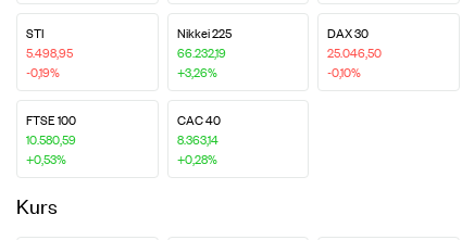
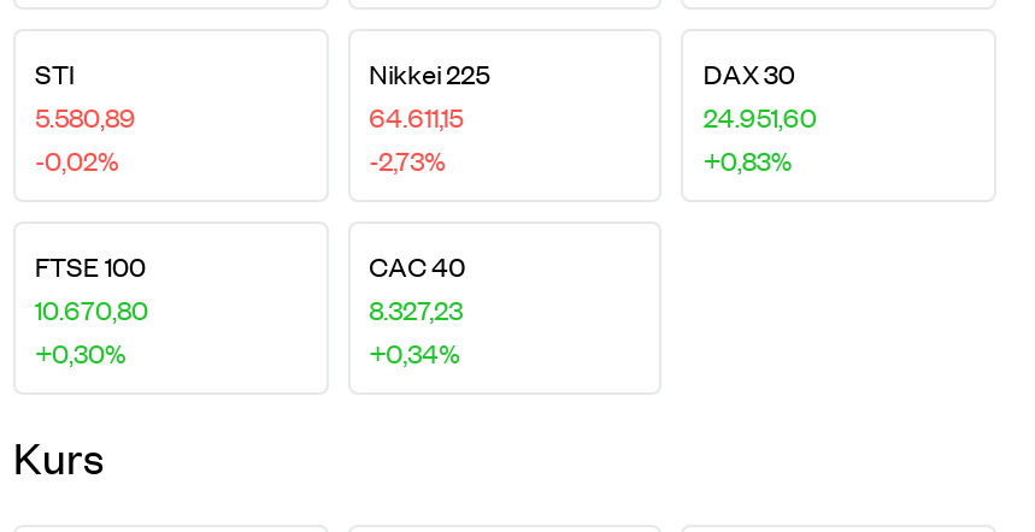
- 5.498,95
+ 5.580,89

- 66.232,19
+ 64.611,15

- 25.046,50
+ 24.951,60

- -0,19%
+ -0,02%

- +3,26%
+ -2,73%

- -0,10%
+ +0,83%

- 10.580,59
+ 10.670,80

- 8.363,14
+ 8.327,23

- +0,53%
+ +0,30%

- +0,28%
+ +0,34%
